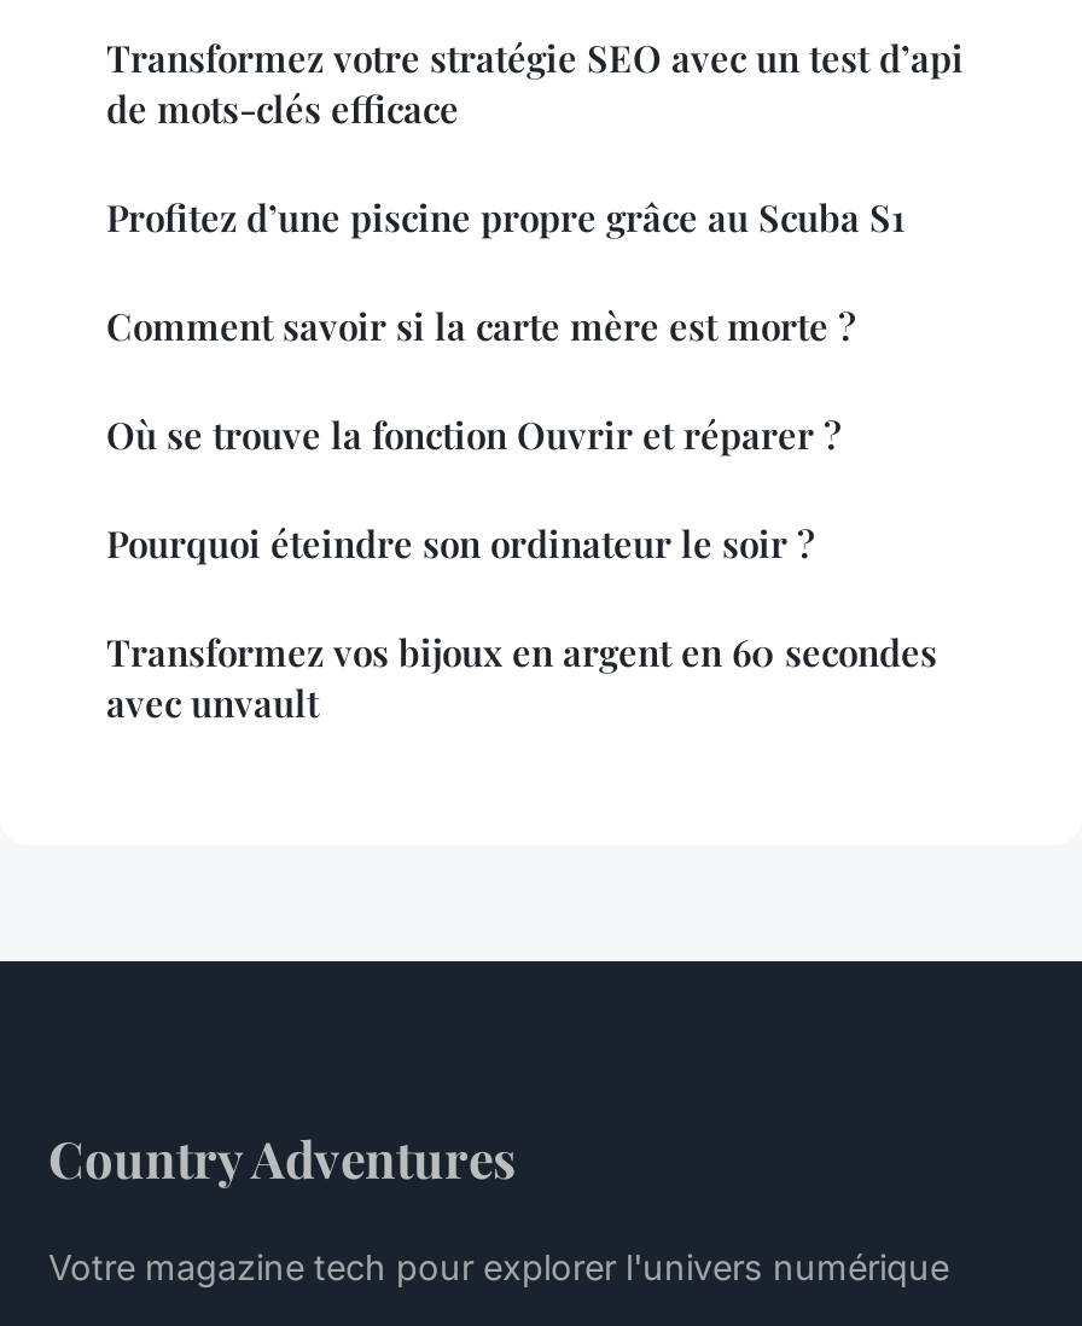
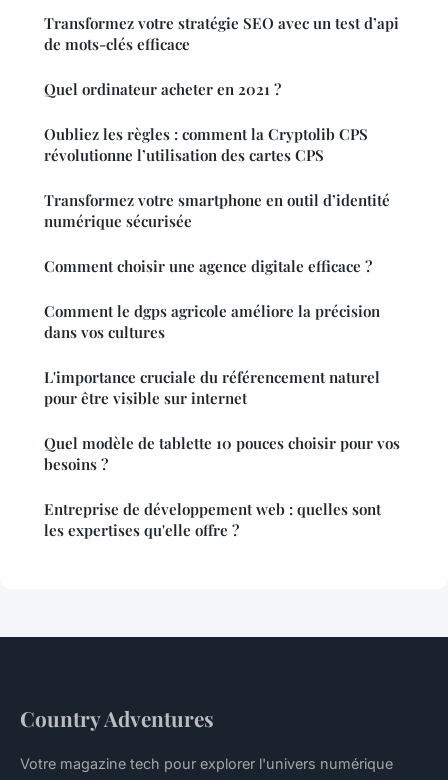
- Profitez d’une piscine propre grâce au Scuba S1
- Comment savoir si la carte mère est morte ?
- Où se trouve la fonction Ouvrir et réparer ?
- Pourquoi éteindre son ordinateur le soir ?
- Transformez vos bijoux en argent en 60 secondes
- avec unvault
+ Quel ordinateur acheter en 2021 ?
+ Oubliez les règles : comment la Cryptolib CPS
+ révolutionne l’utilisation des cartes CPS
+ Transformez votre smartphone en outil d’identité
+ numérique sécurisée
+ Comment choisir une agence digitale efficace ?
+ Comment le dgps agricole améliore la précision
+ dans vos cultures
+ L'importance cruciale du référencement naturel
+ pour être visible sur internet
+ Quel modèle de tablette 10 pouces choisir pour vos
+ besoins ?
+ Entreprise de développement web : quelles sont
+ les expertises qu'elle offre ?
